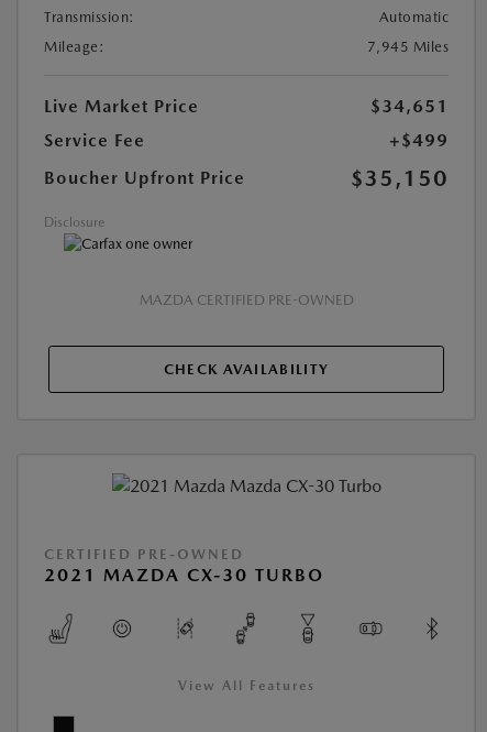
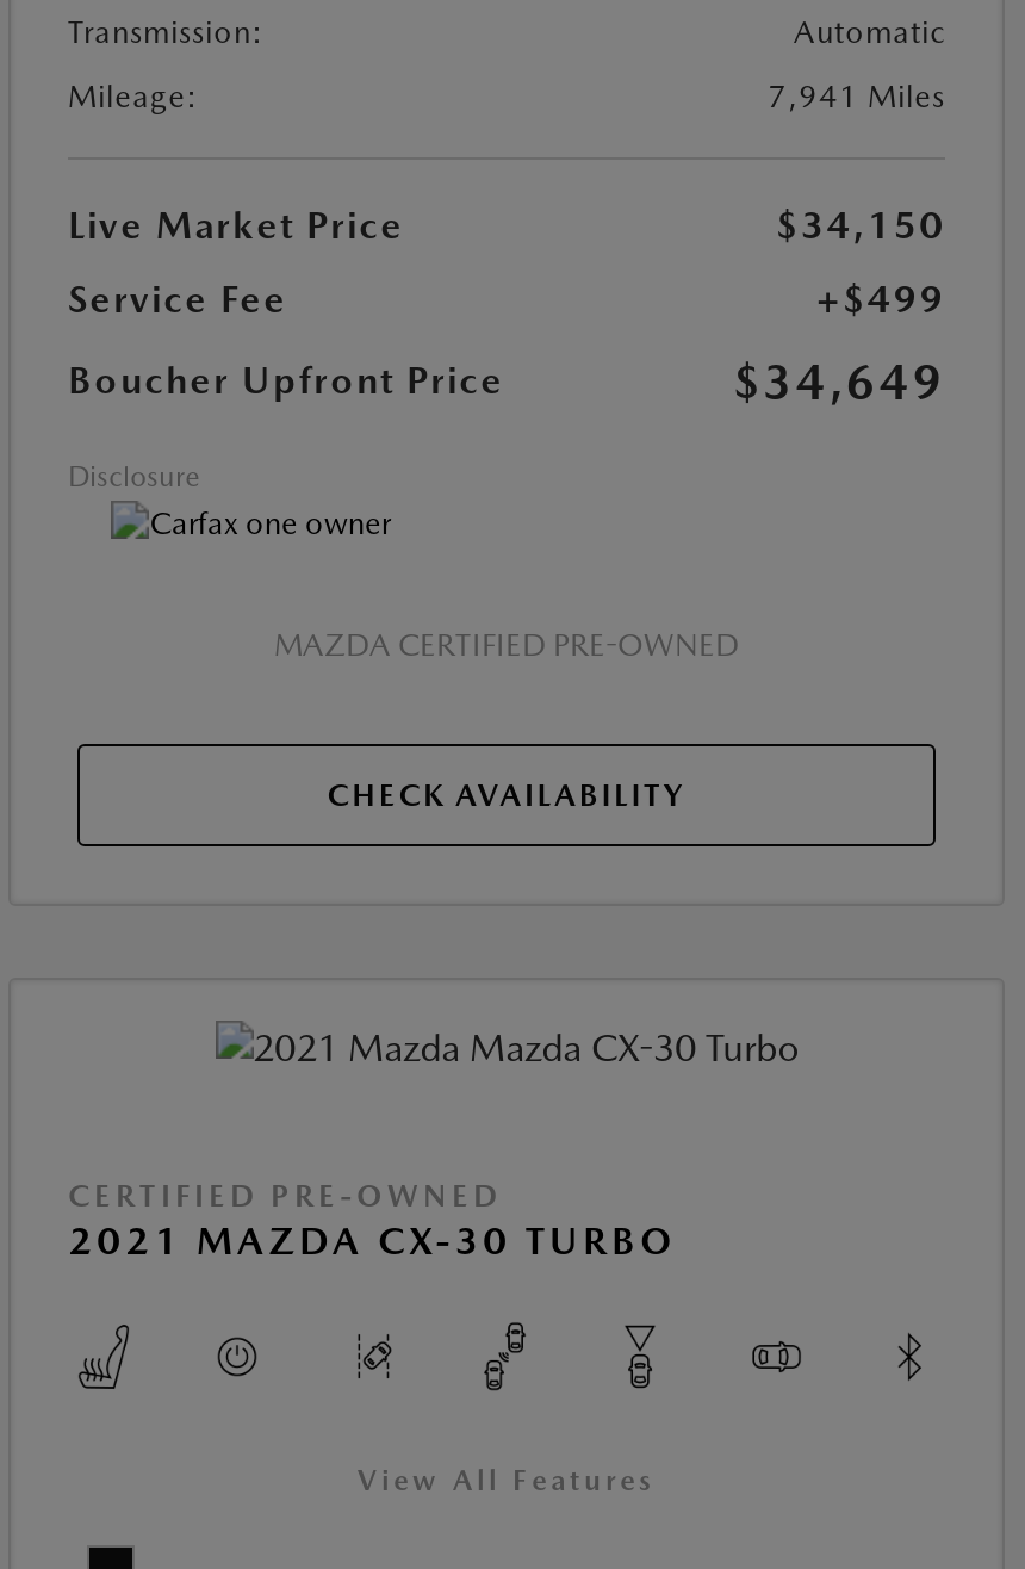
- 7,945 Miles
+ 7,941 Miles

- $34,651
+ $34,150

- $35,150
+ $34,649
